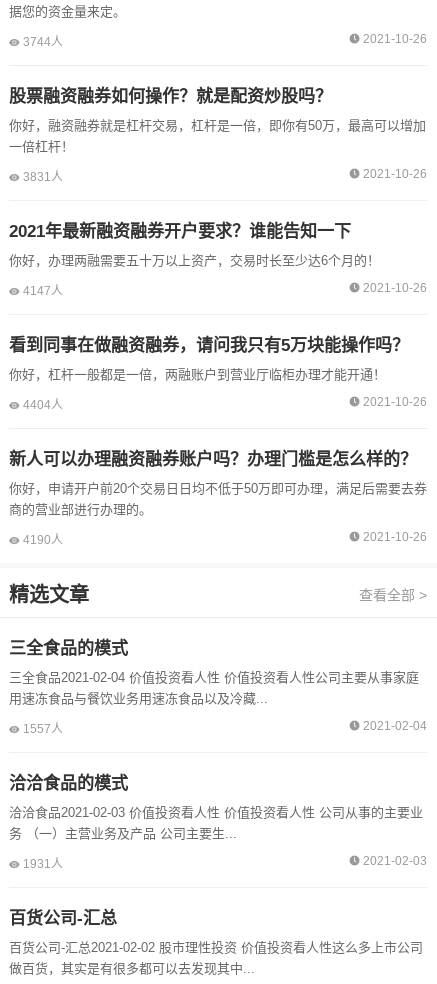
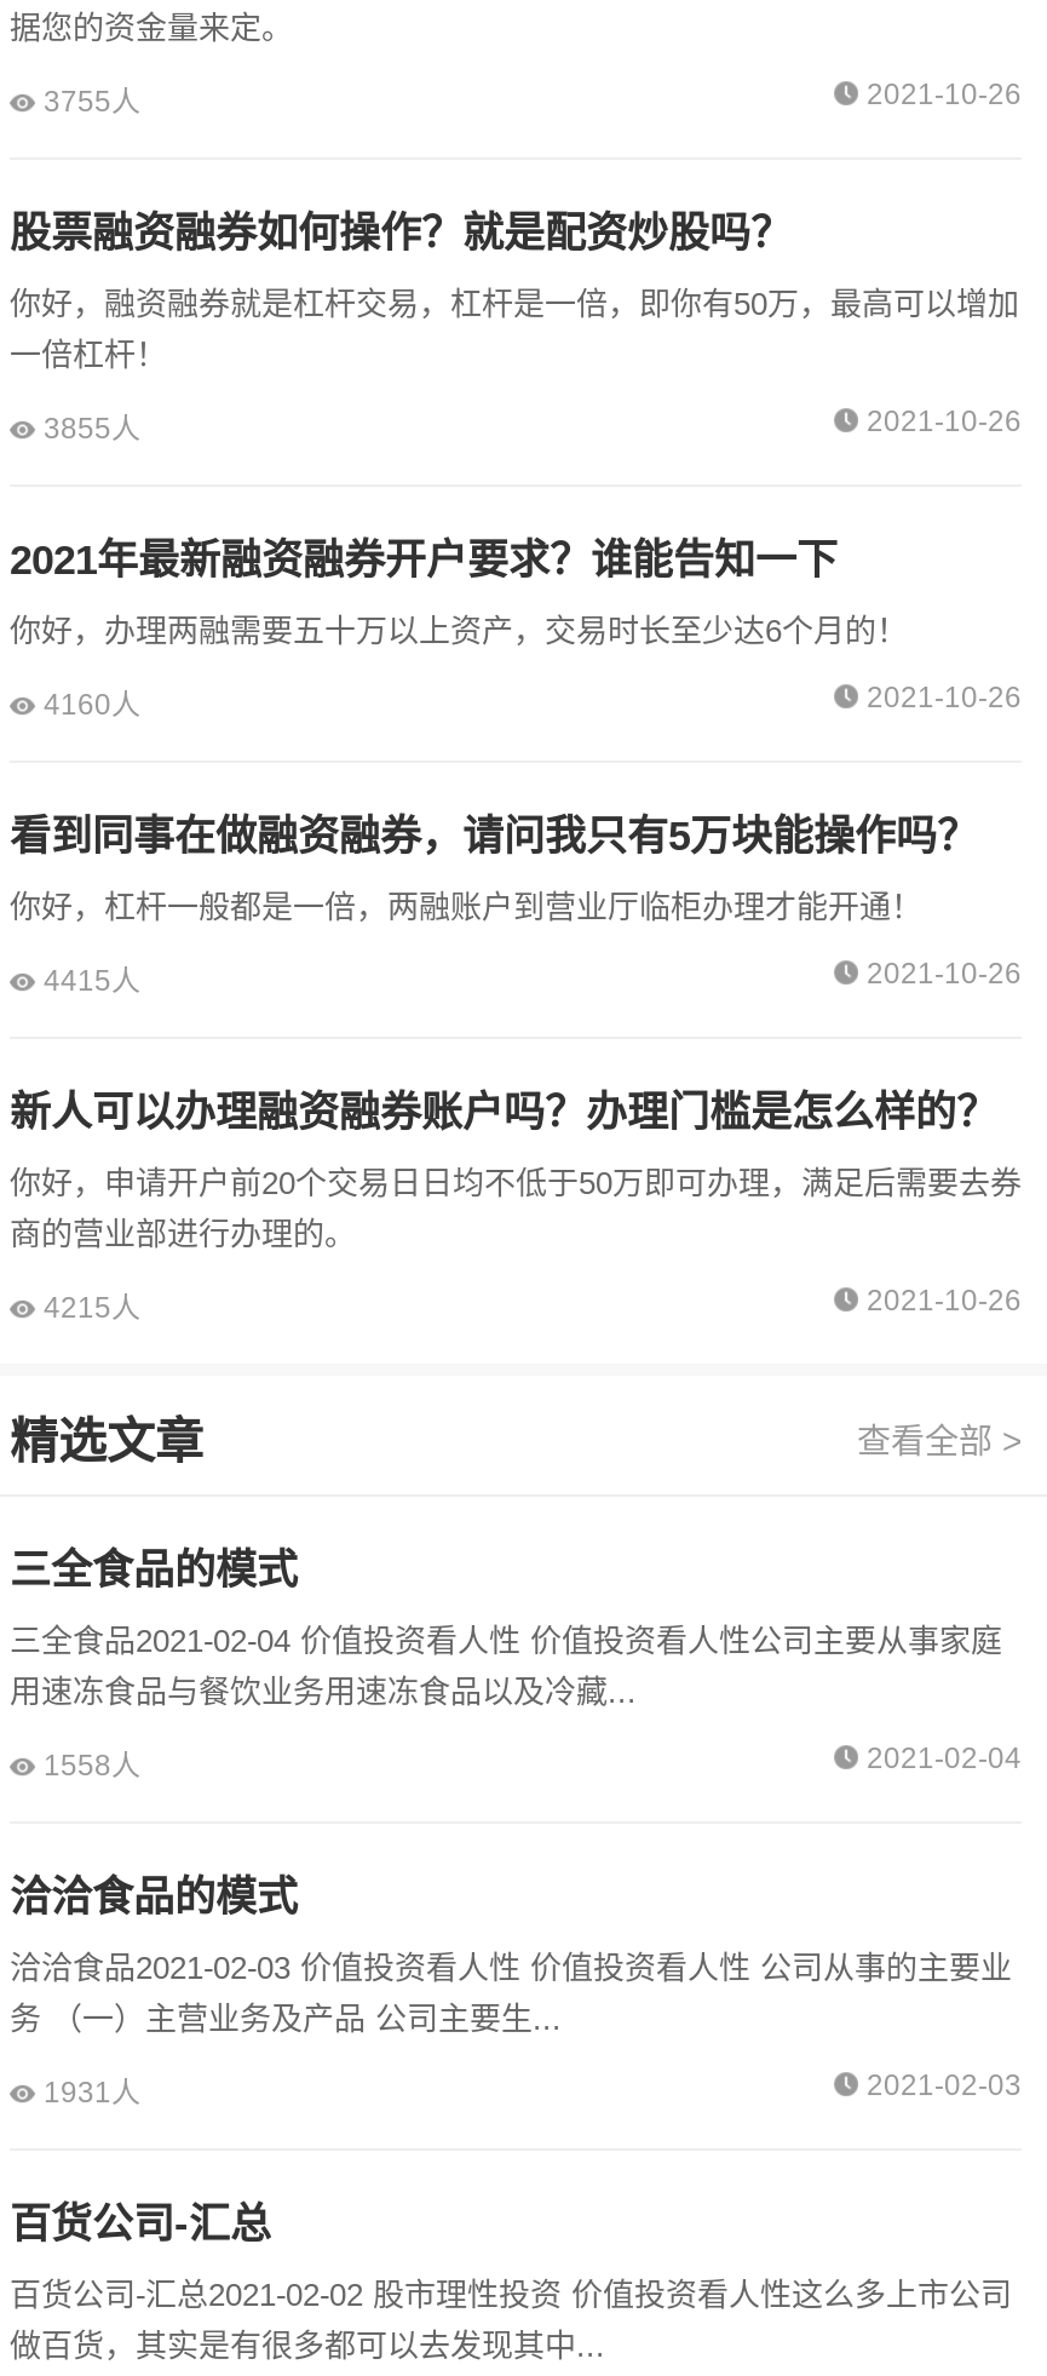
- 3744人
+ 3755人

- 3831人
+ 3855人

- 4147人
+ 4160人

- 4404人
+ 4415人

- 4190人
+ 4215人

- 1557人
+ 1558人
